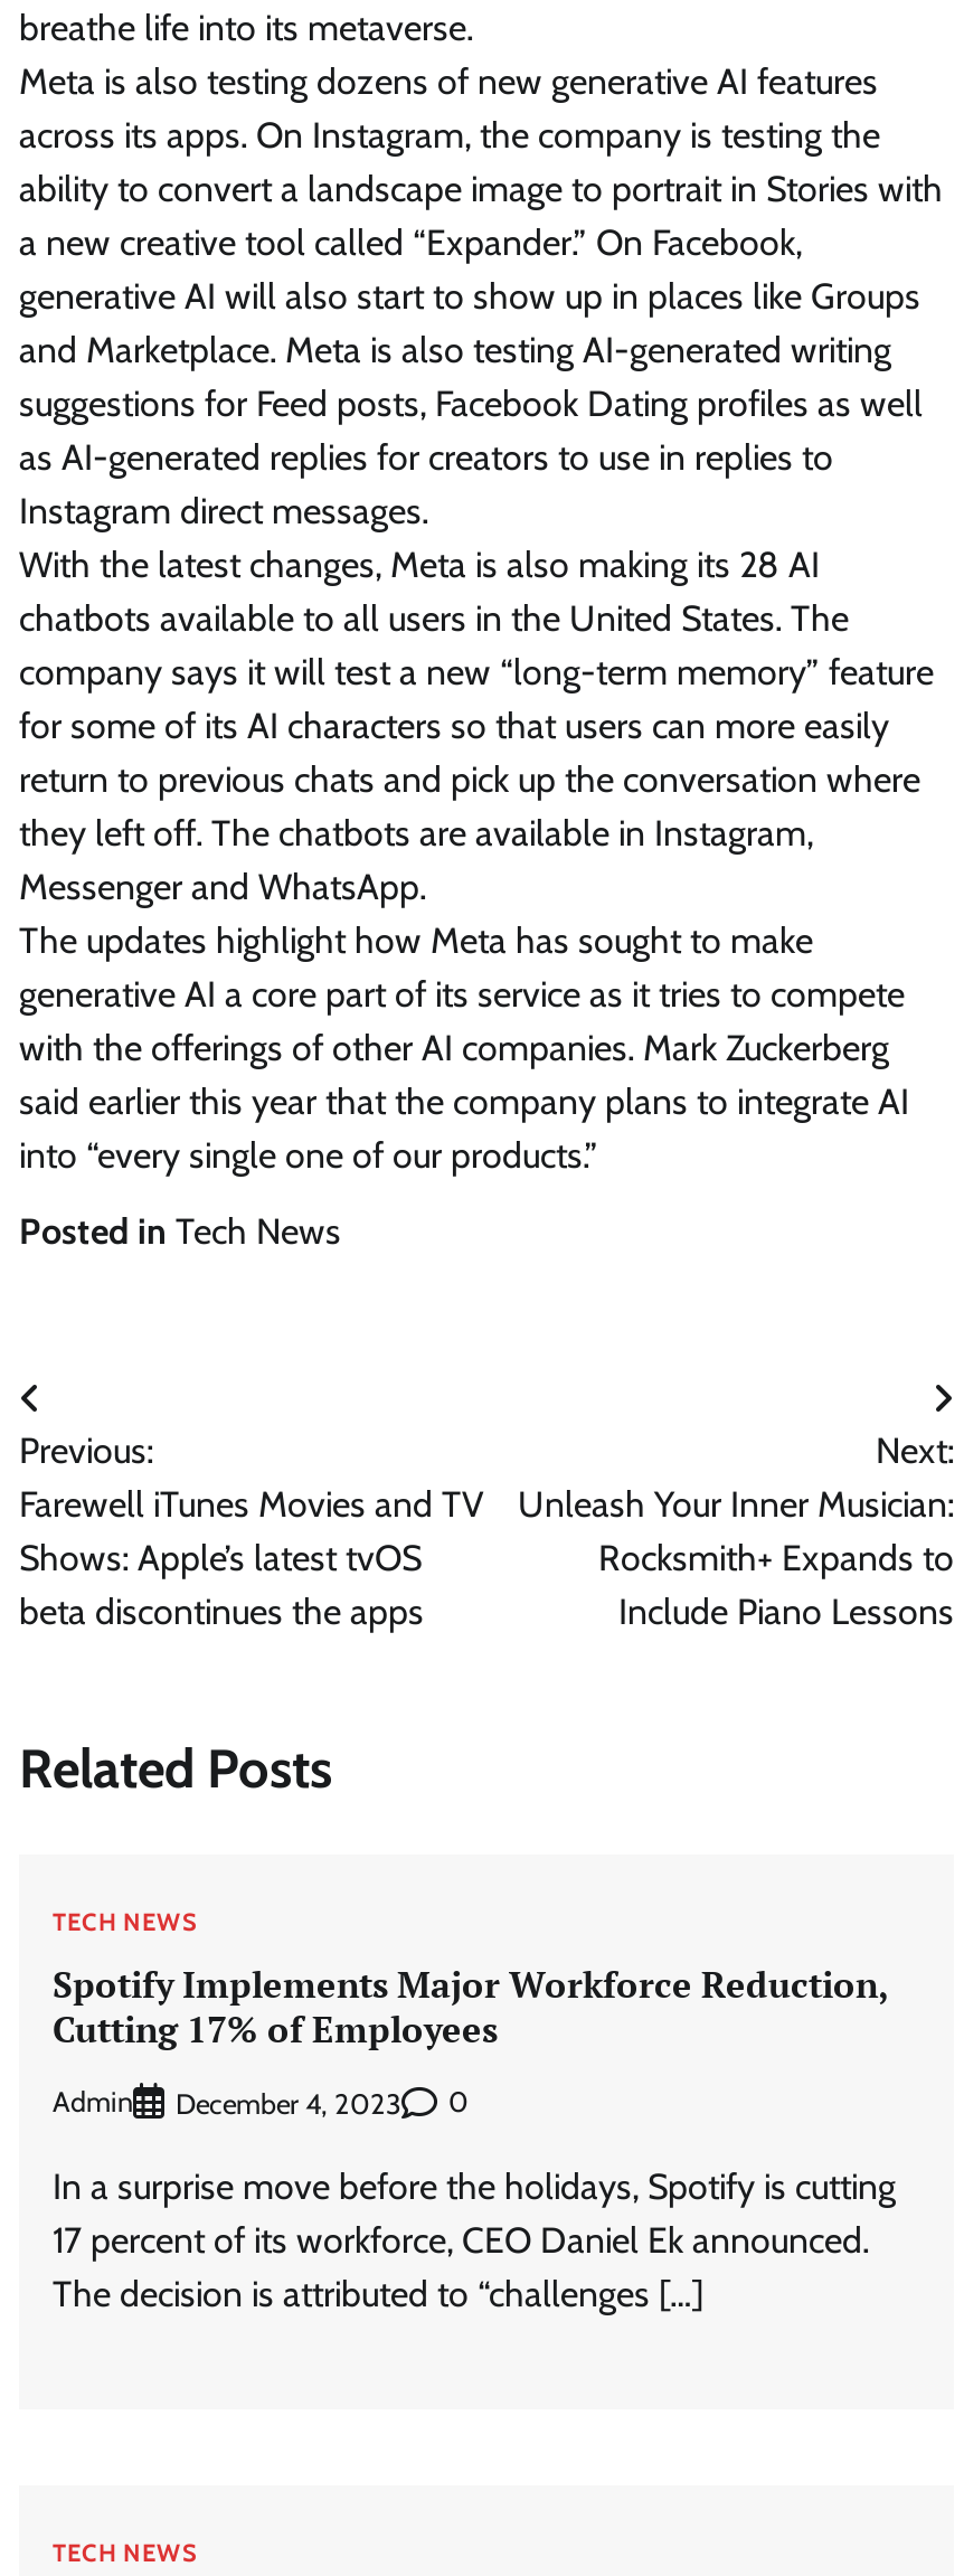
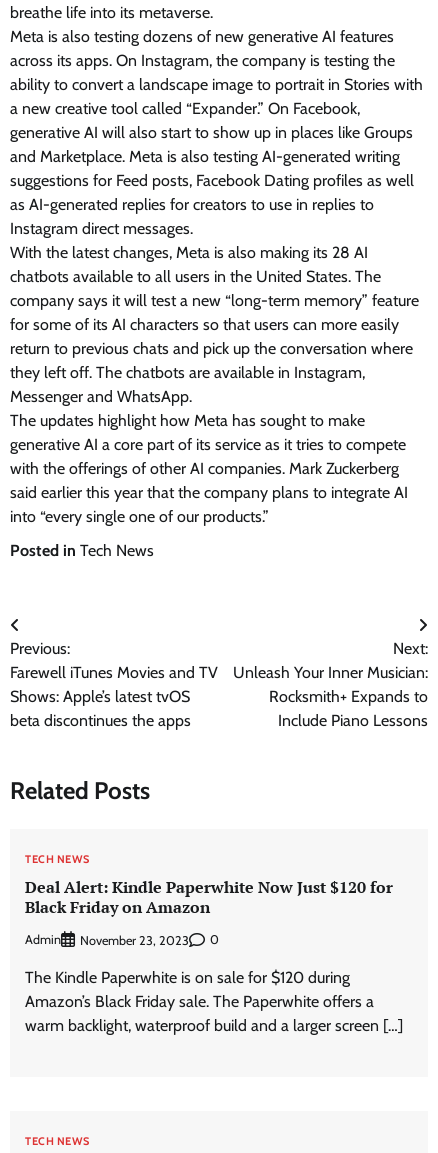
- Spotify Implements Major Workforce Reduction,
- Cutting 17% of Employees
+ Deal Alert: Kindle Paperwhite Now Just $120 for
+ Black Friday on Amazon

- December 4, 2023
+ November 23, 2023

- In a surprise move before the holidays, Spotify is cutting
- 17 percent of its workforce, CEO Daniel Ek announced.
- The decision is attributed to “challenges […]
+ The Kindle Paperwhite is on sale for $120 during
+ Amazon’s Black Friday sale. The Paperwhite offers a
+ warm backlight, waterproof build and a larger screen […]
